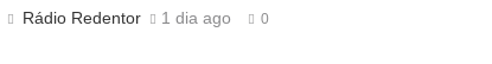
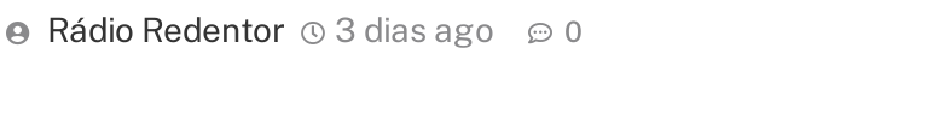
- 1 dia ago
+ 3 dias ago
